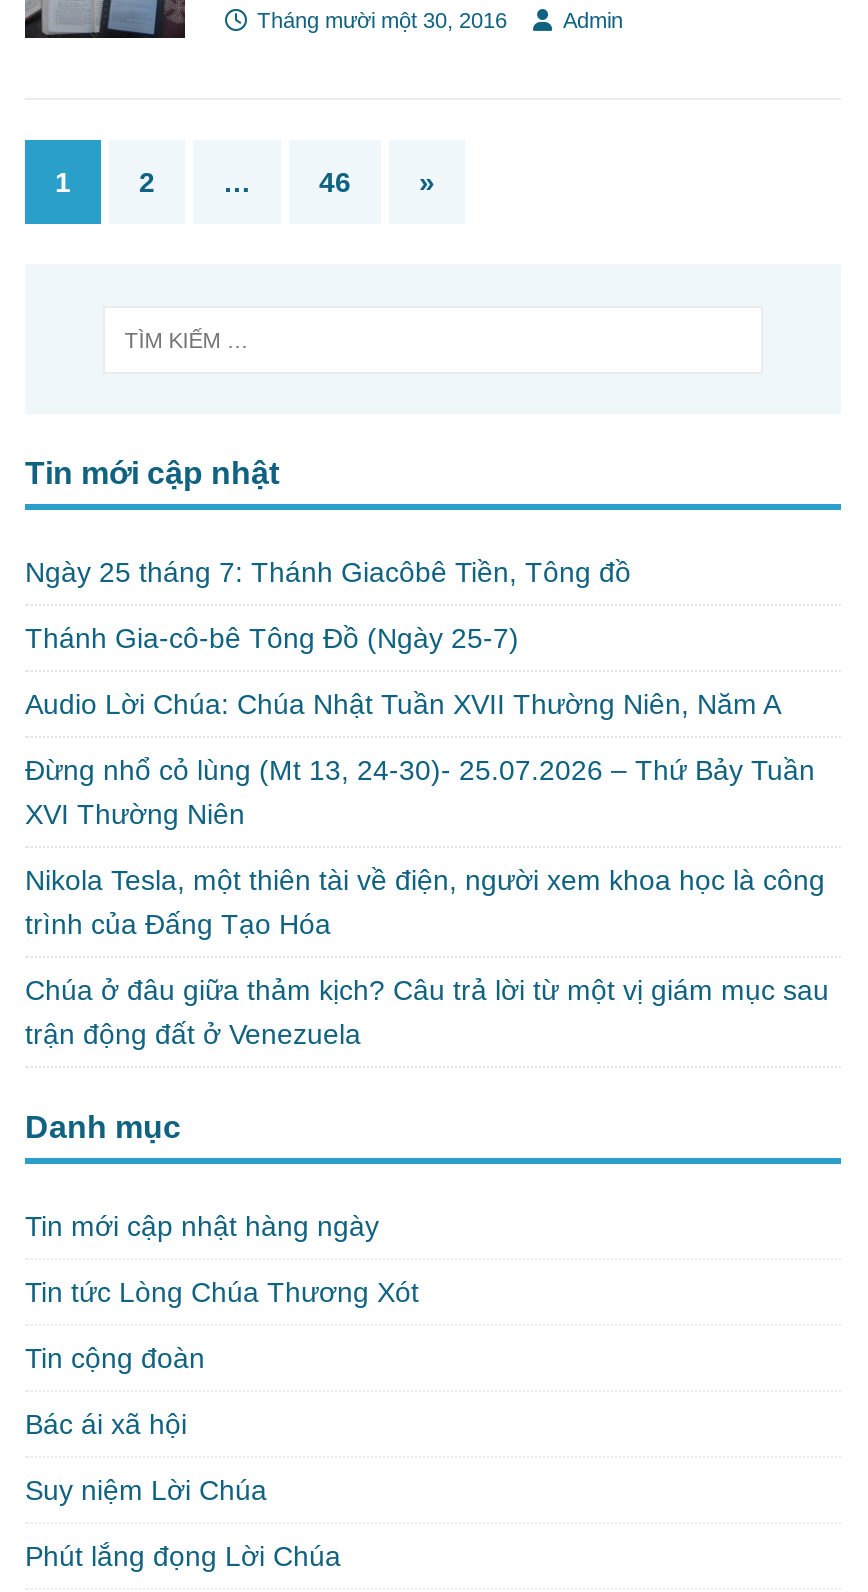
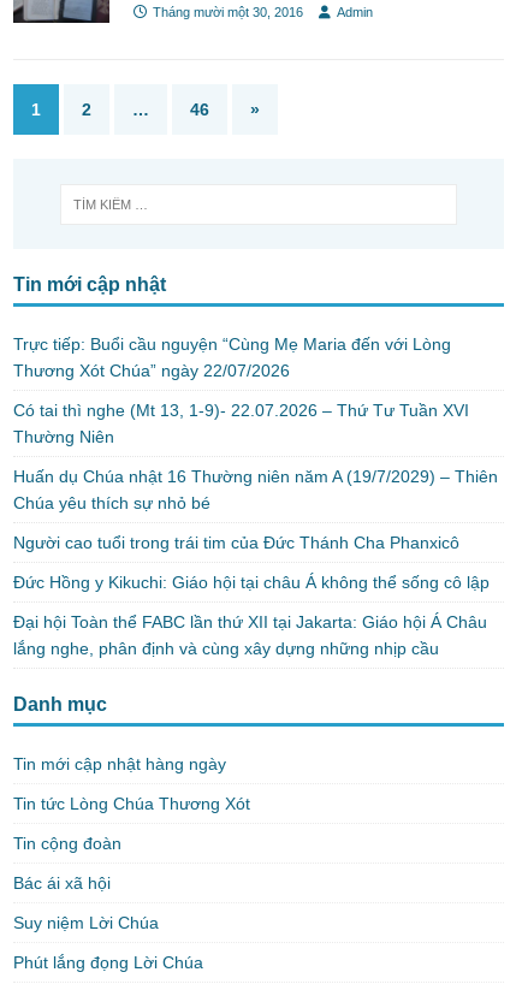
- Ngày 25 tháng 7: Thánh Giacôbê Tiền, Tông đồ
+ Trực tiếp: Buổi cầu nguyện “Cùng Mẹ Maria đến với Lòng
+ Thương Xót Chúa” ngày 22/07/2026

- Thánh Gia-cô-bê Tông Đồ (Ngày 25-7)
+ Có tai thì nghe (Mt 13, 1-9)- 22.07.2026 – Thứ Tư Tuần XVI
+ Thường Niên

- Audio Lời Chúa: Chúa Nhật Tuần XVII Thường Niên, Năm A
+ Huấn dụ Chúa nhật 16 Thường niên năm A (19/7/2029) – Thiên
+ Chúa yêu thích sự nhỏ bé

- Đừng nhổ cỏ lùng (Mt 13, 24-30)- 25.07.2026 – Thứ Bảy Tuần
- XVI Thường Niên
+ Người cao tuổi trong trái tim của Đức Thánh Cha Phanxicô

- Nikola Tesla, một thiên tài về điện, người xem khoa học là công
- trình của Đấng Tạo Hóa
+ Đức Hồng y Kikuchi: Giáo hội tại châu Á không thể sống cô lập

- Chúa ở đâu giữa thảm kịch? Câu trả lời từ một vị giám mục sau
- trận động đất ở Venezuela
+ Đại hội Toàn thể FABC lần thứ XII tại Jakarta: Giáo hội Á Châu
+ lắng nghe, phân định và cùng xây dựng những nhịp cầu
